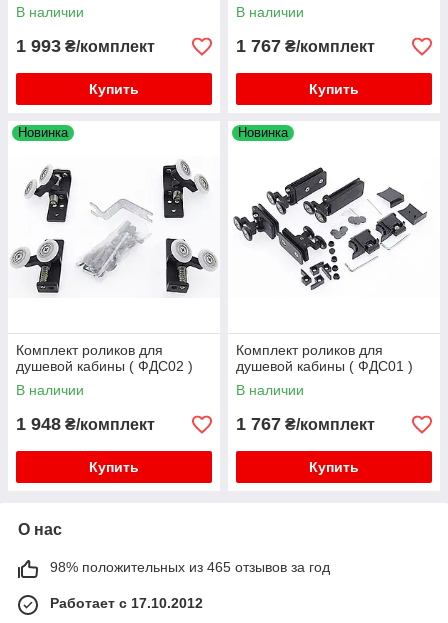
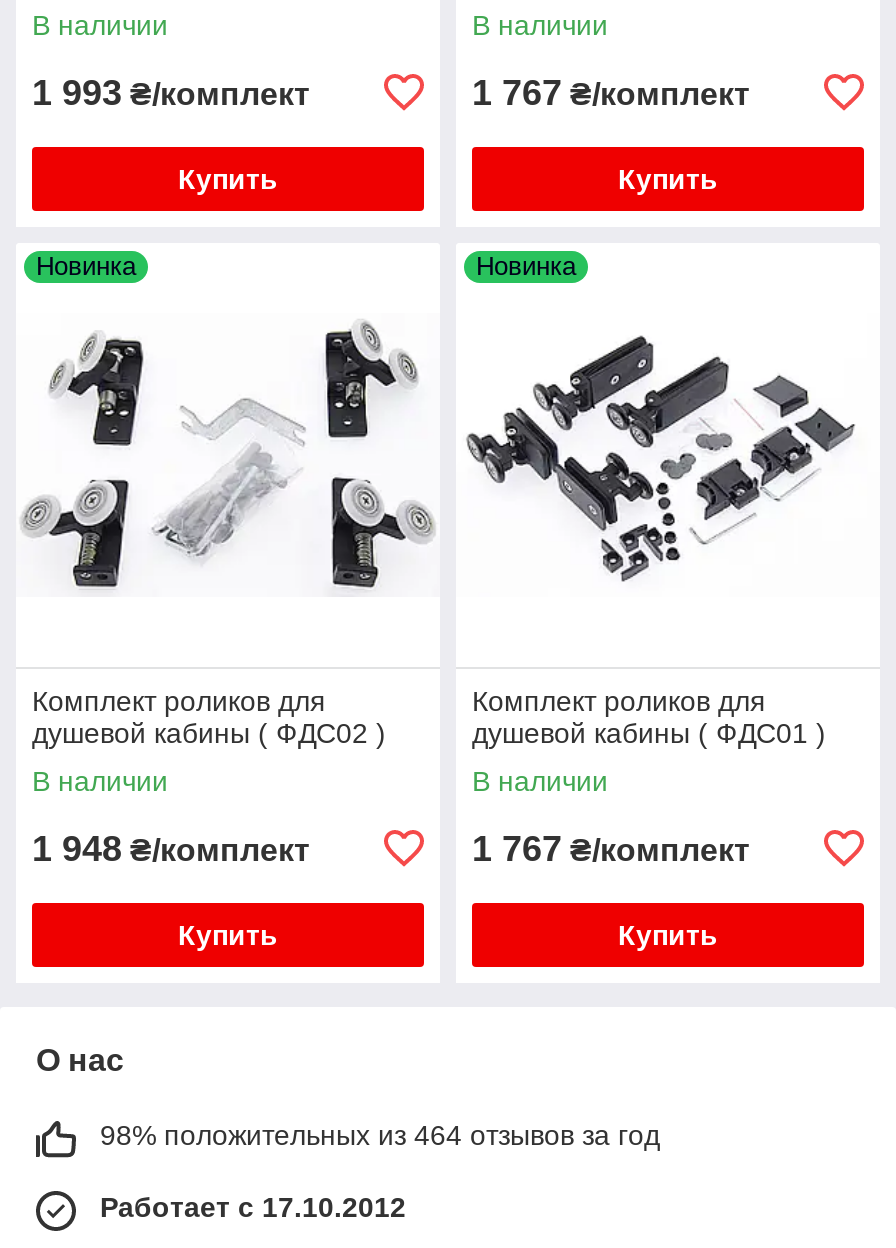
- 98% положительных из 465 отзывов за год
+ 98% положительных из 464 отзывов за год
